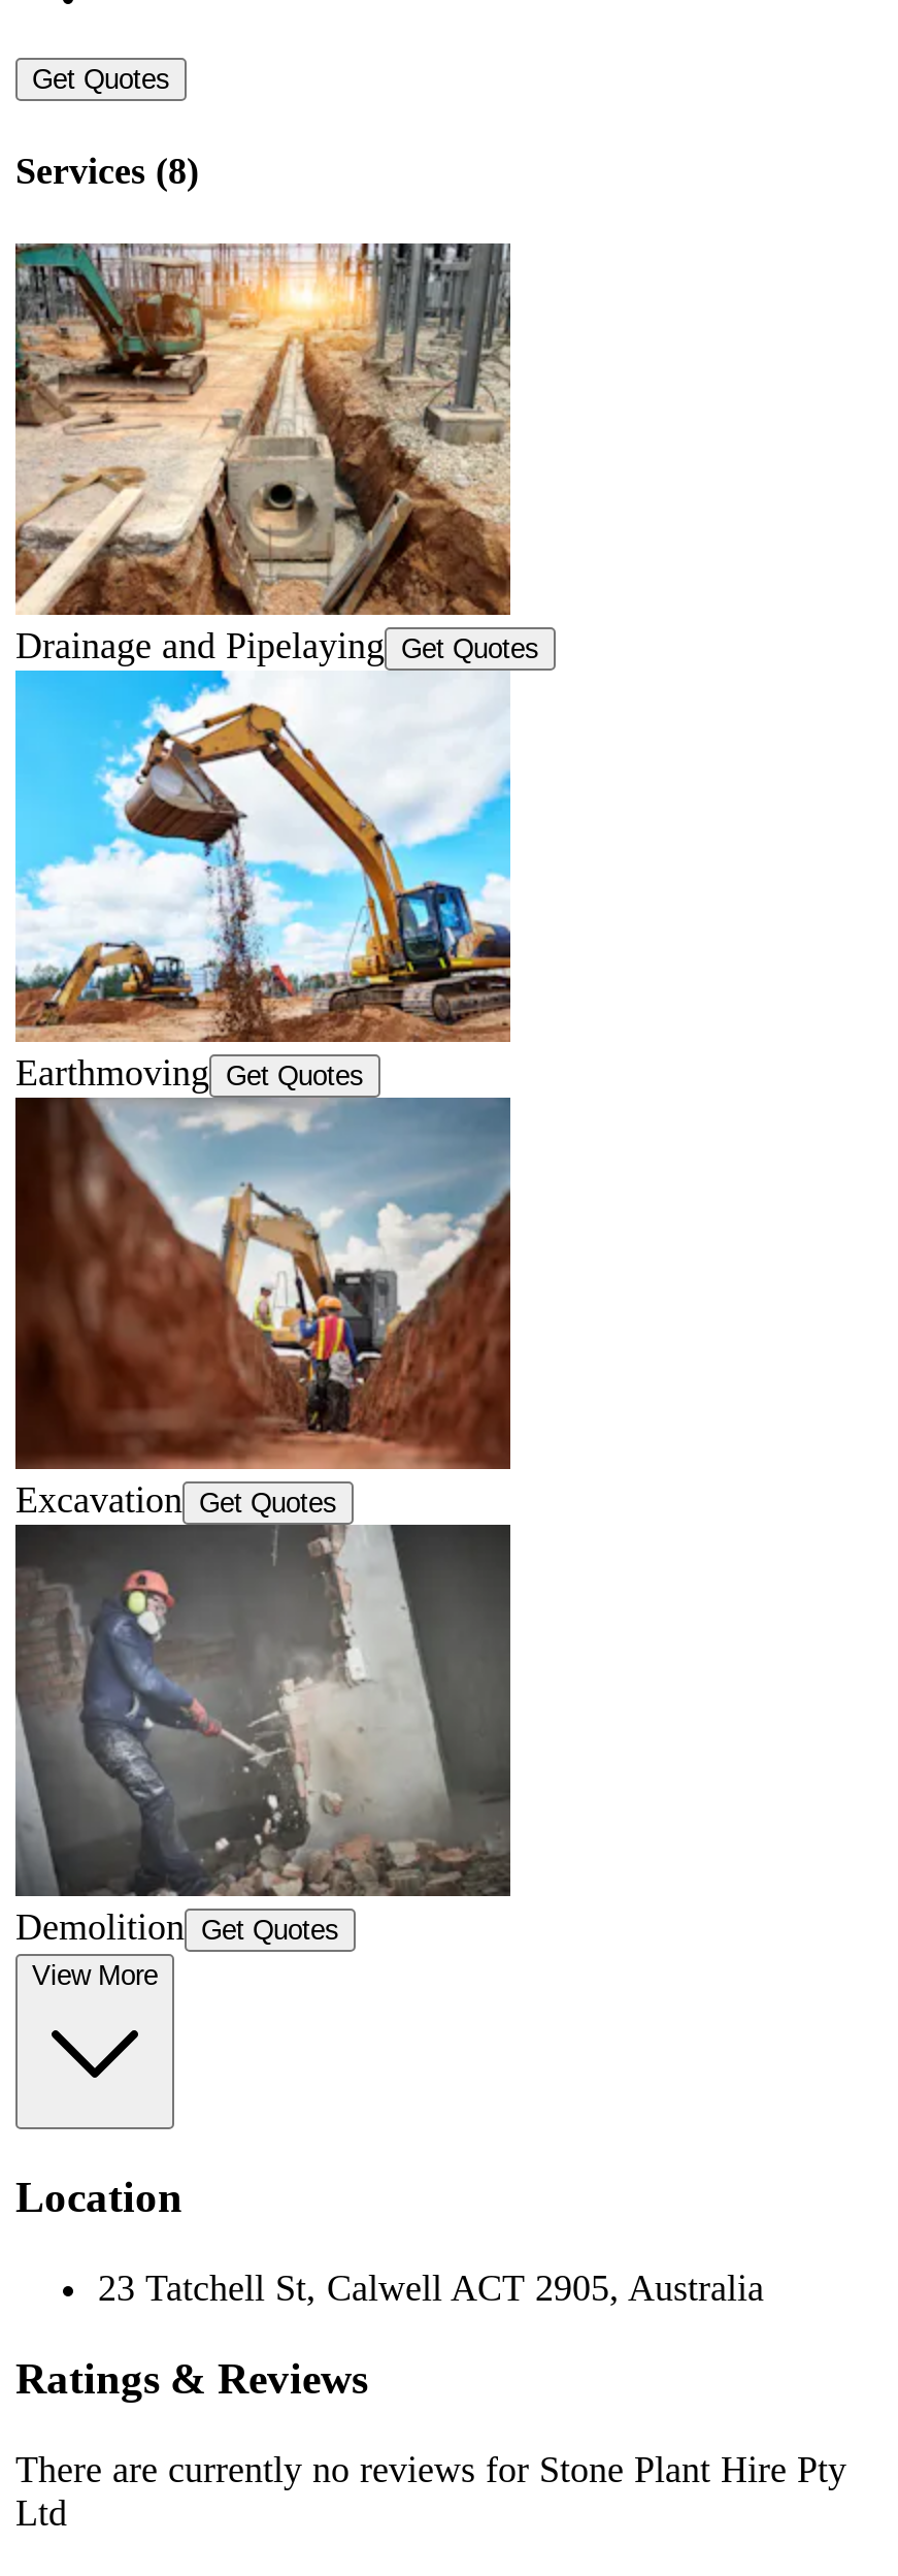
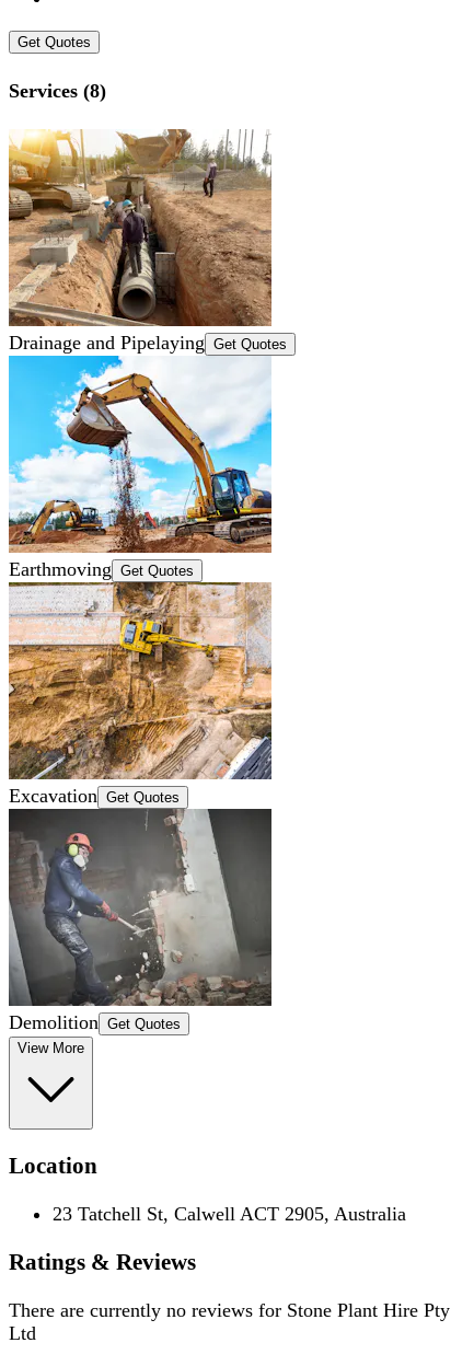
- [image]
+ [image]

- [image]
+ [image]
